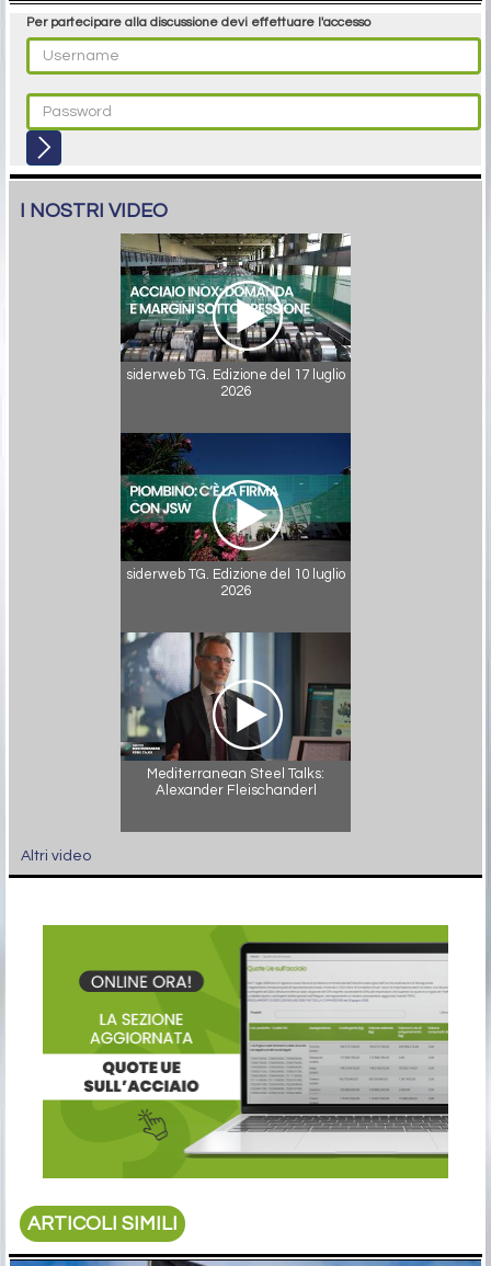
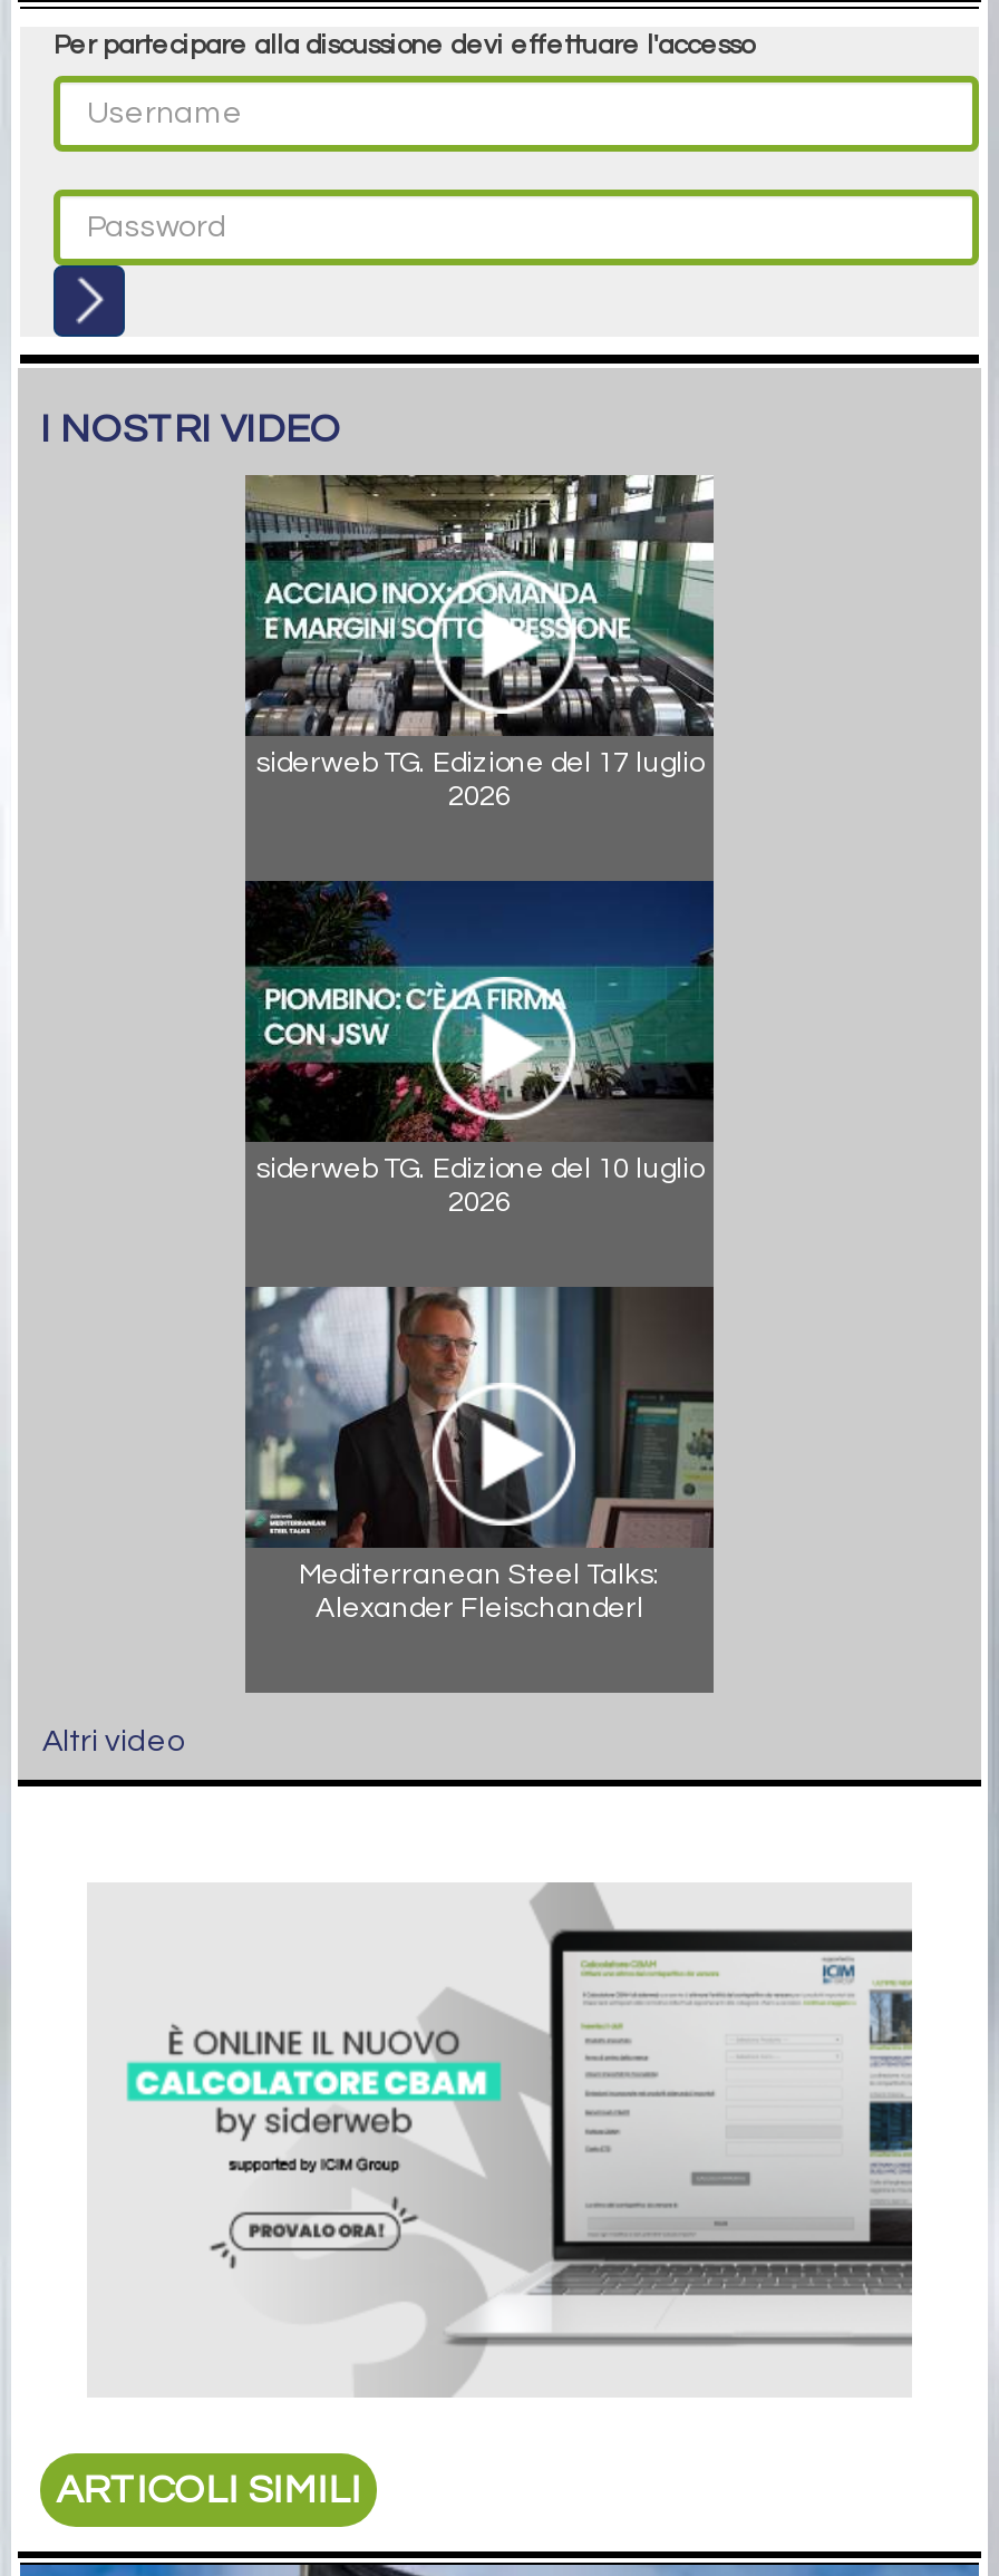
- [image]
+ [image]
